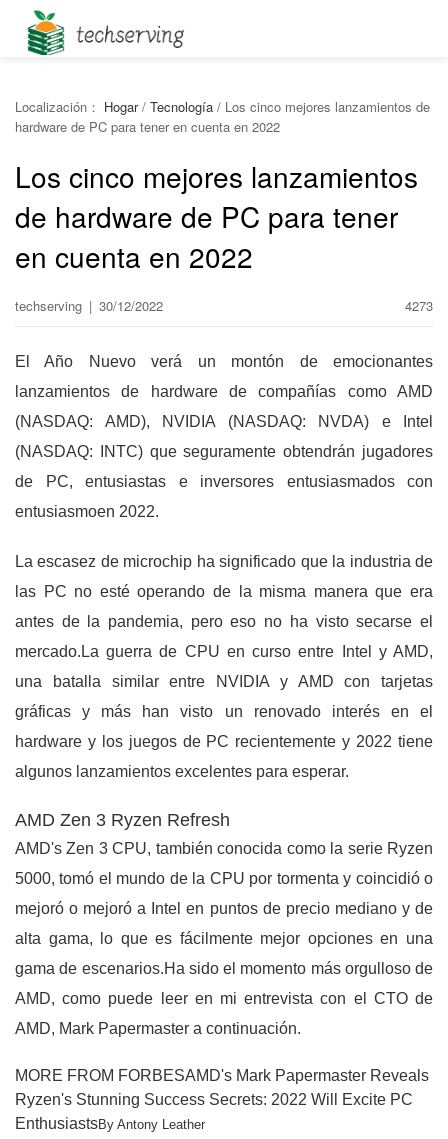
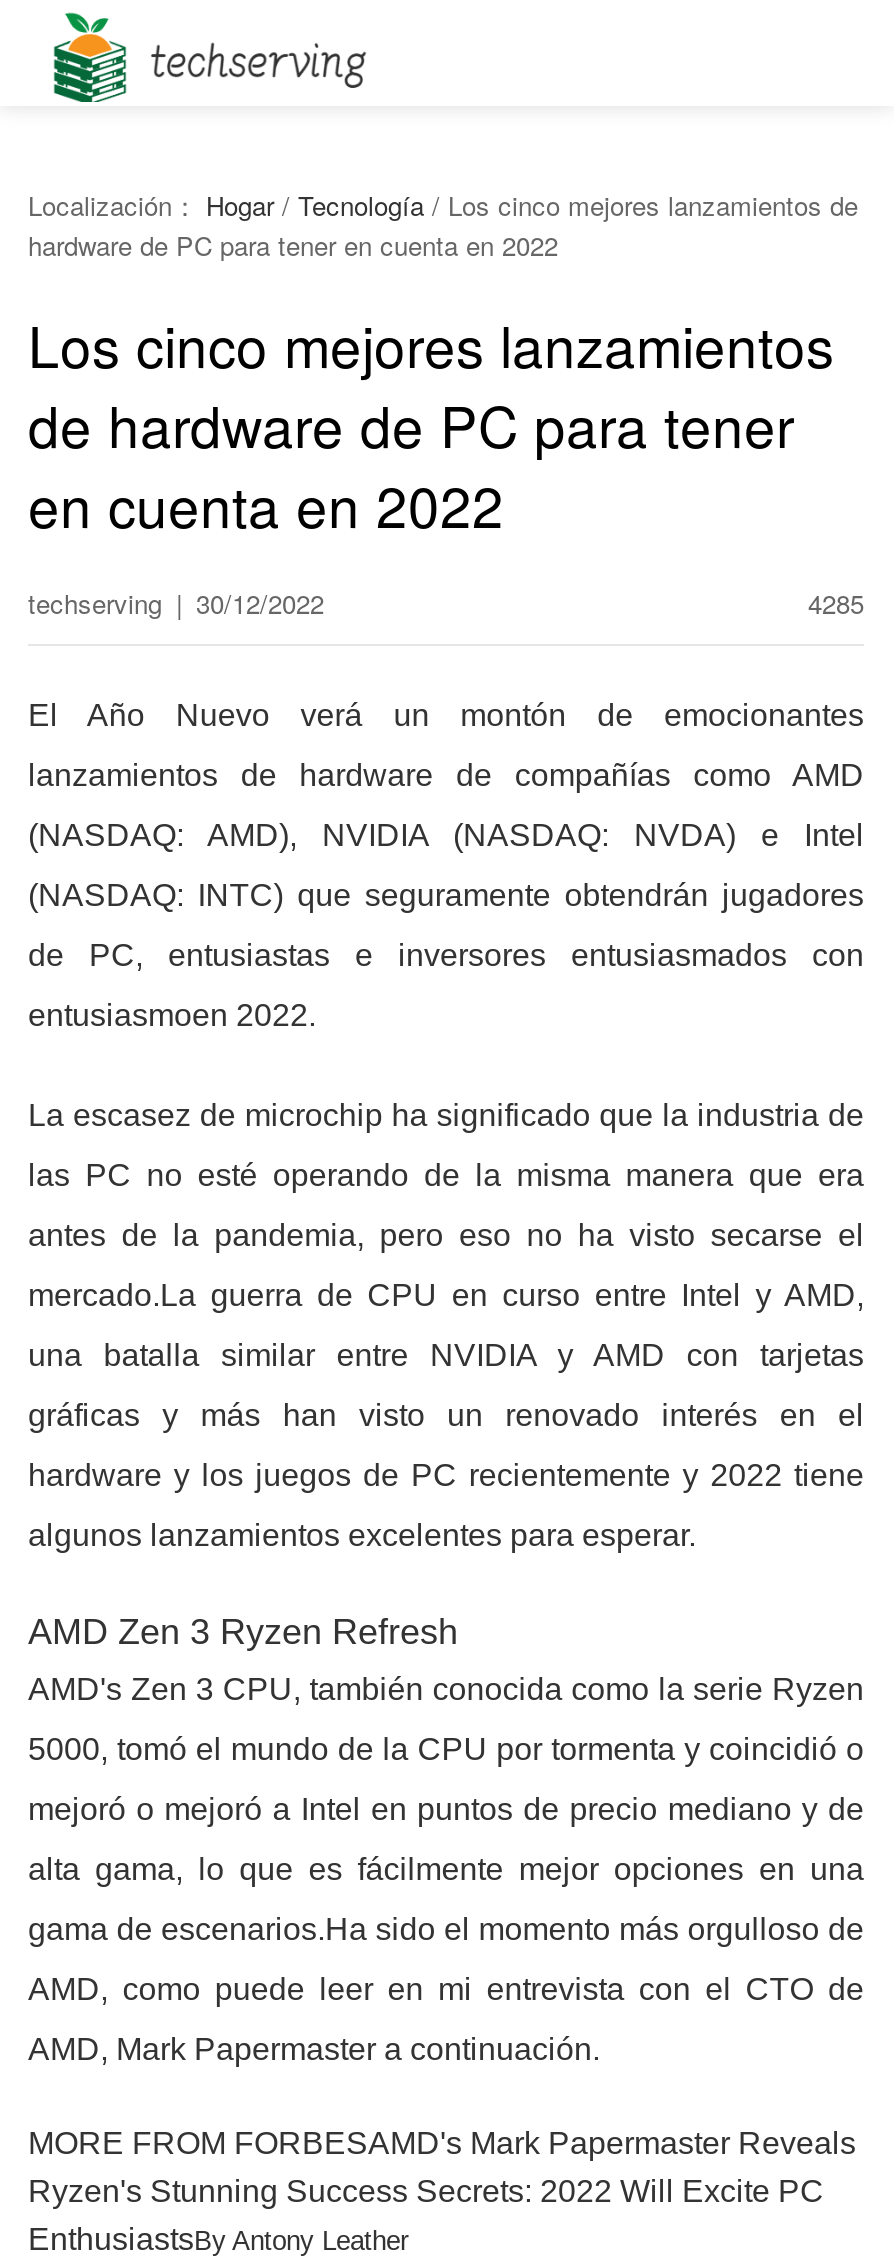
- 4273
+ 4285
